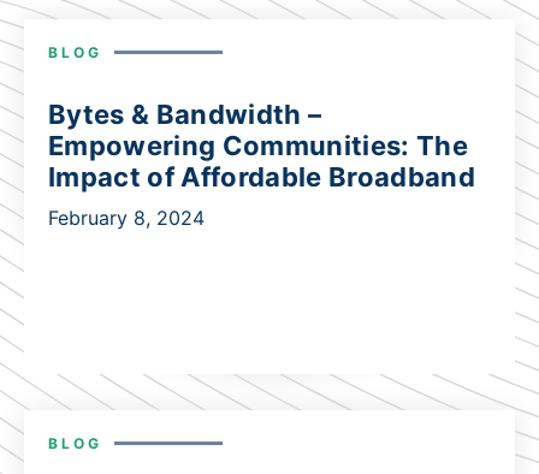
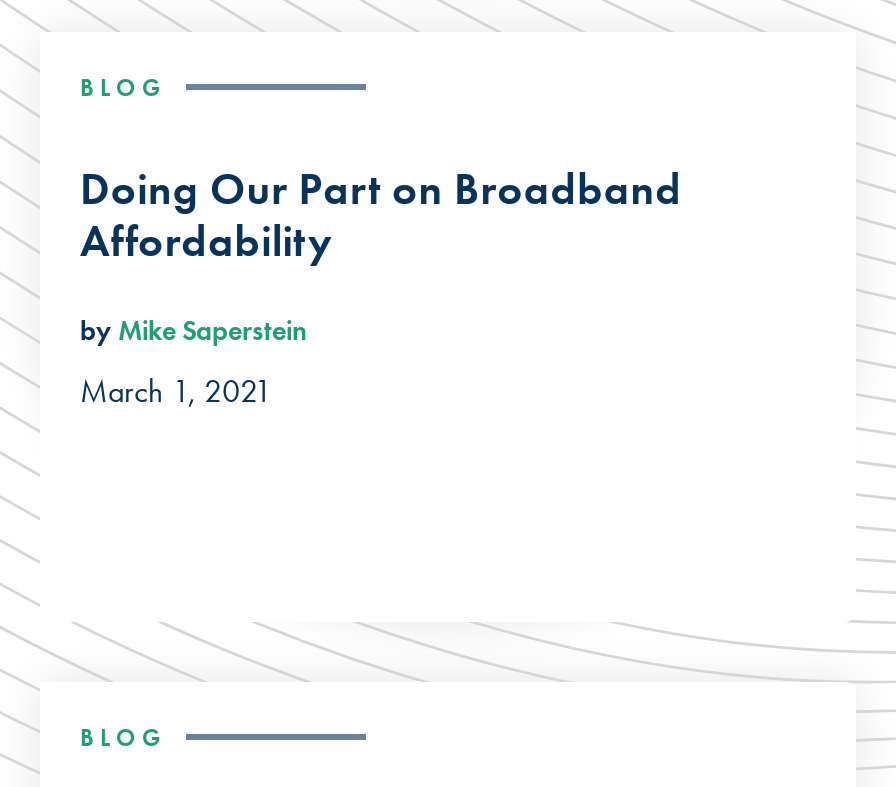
- Bytes & Bandwidth –
- Empowering Communities: The
- Impact of Affordable Broadband
- February 8, 2024
+ Doing Our Part on Broadband
+ Affordability
+ by Mike Saperstein
+ March 1, 2021
